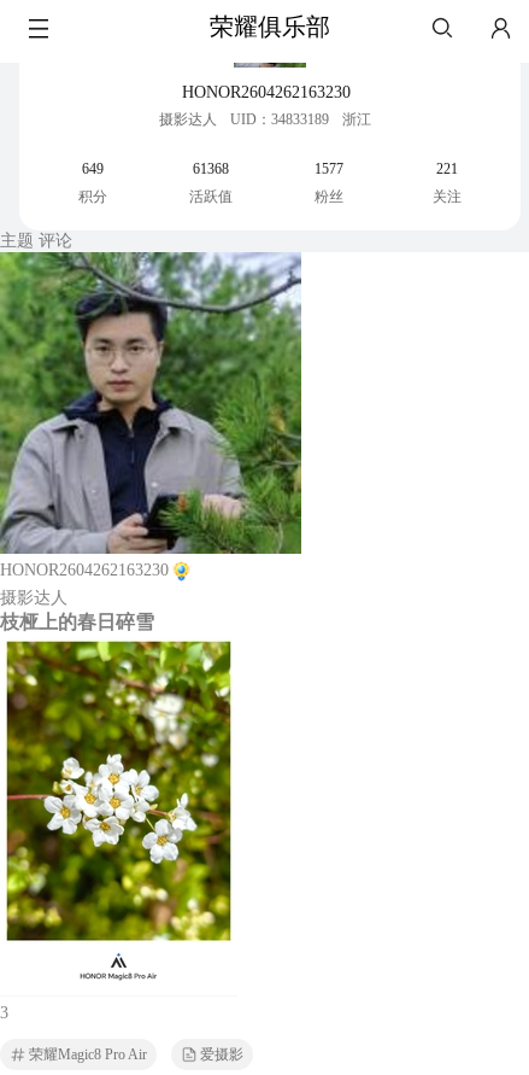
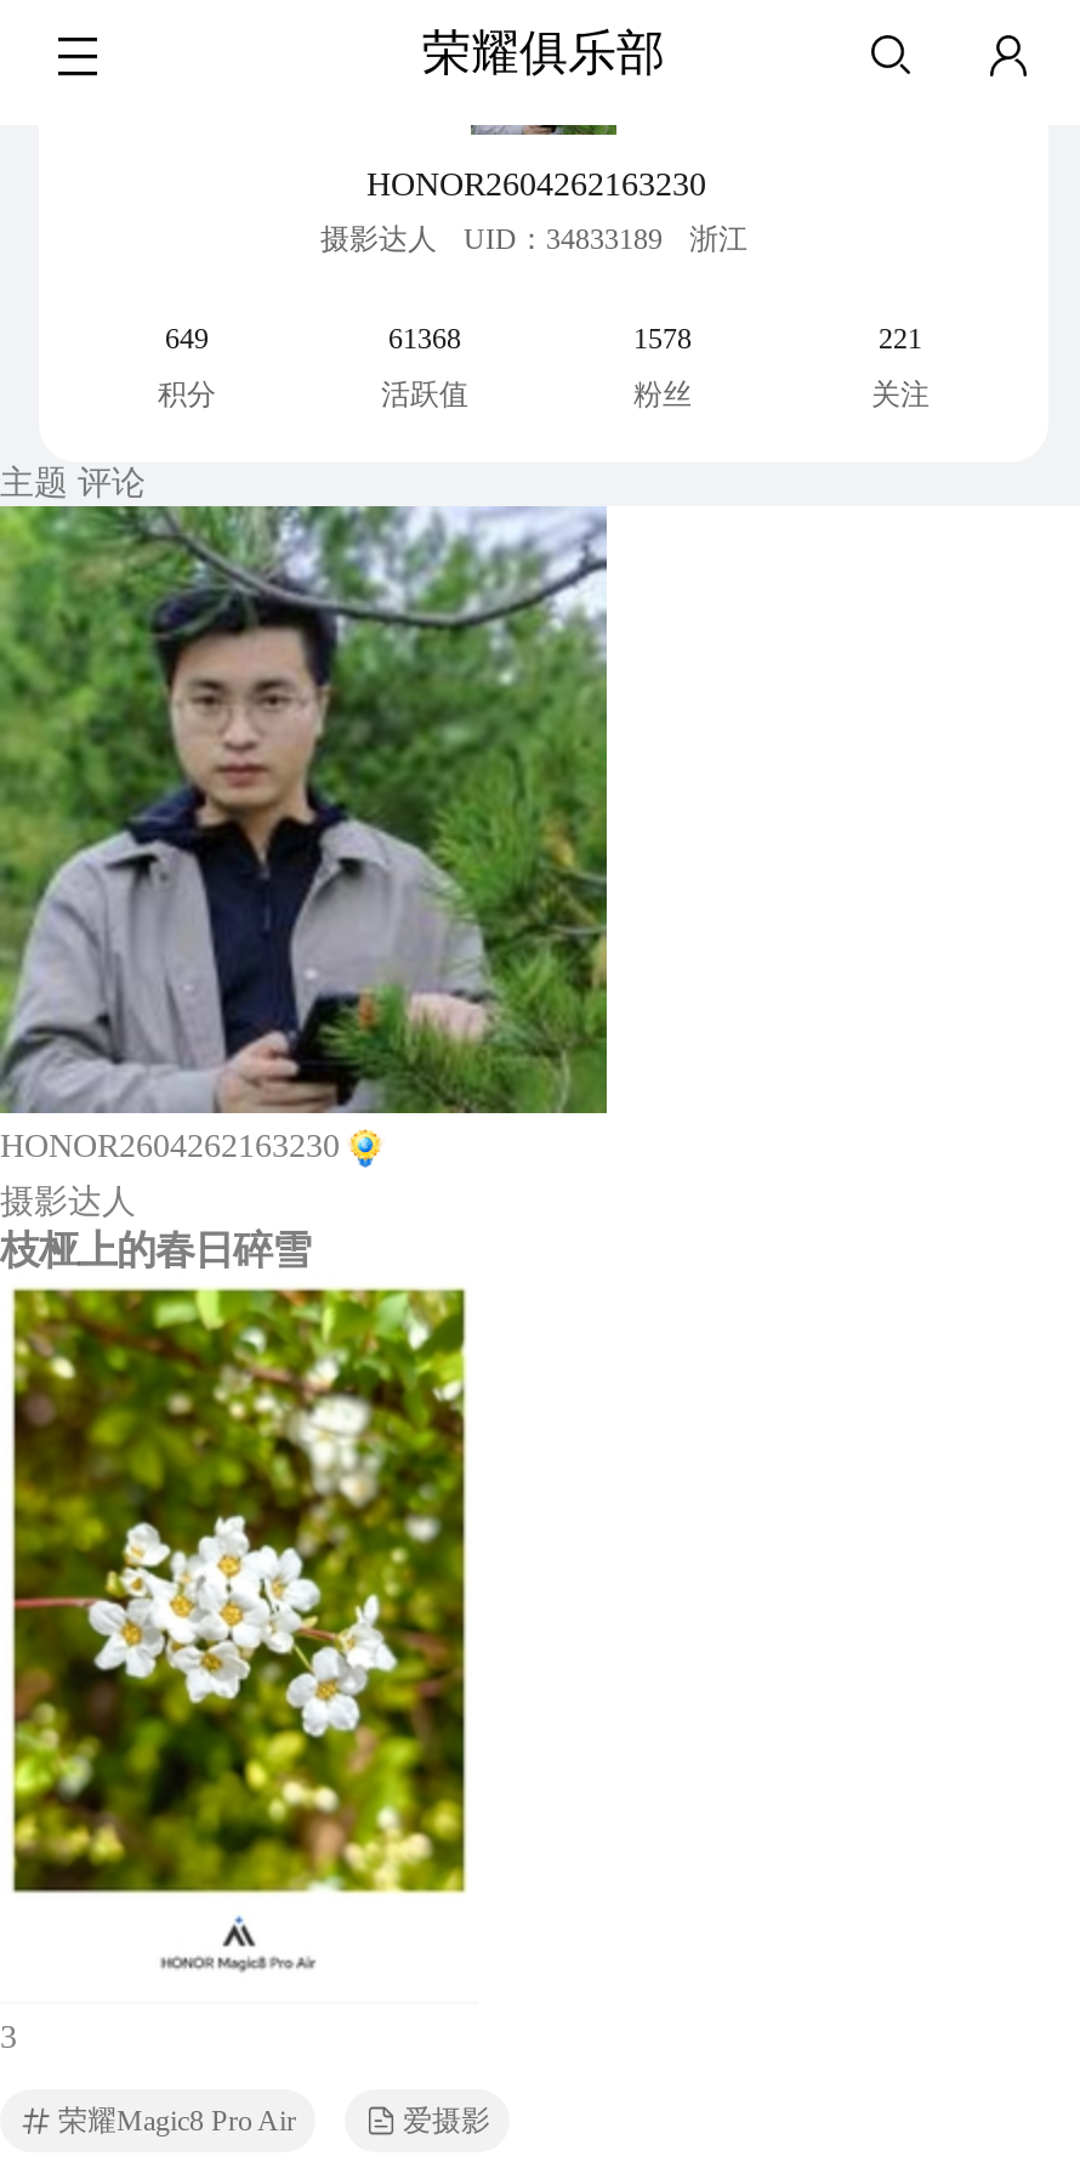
- 1577
+ 1578
